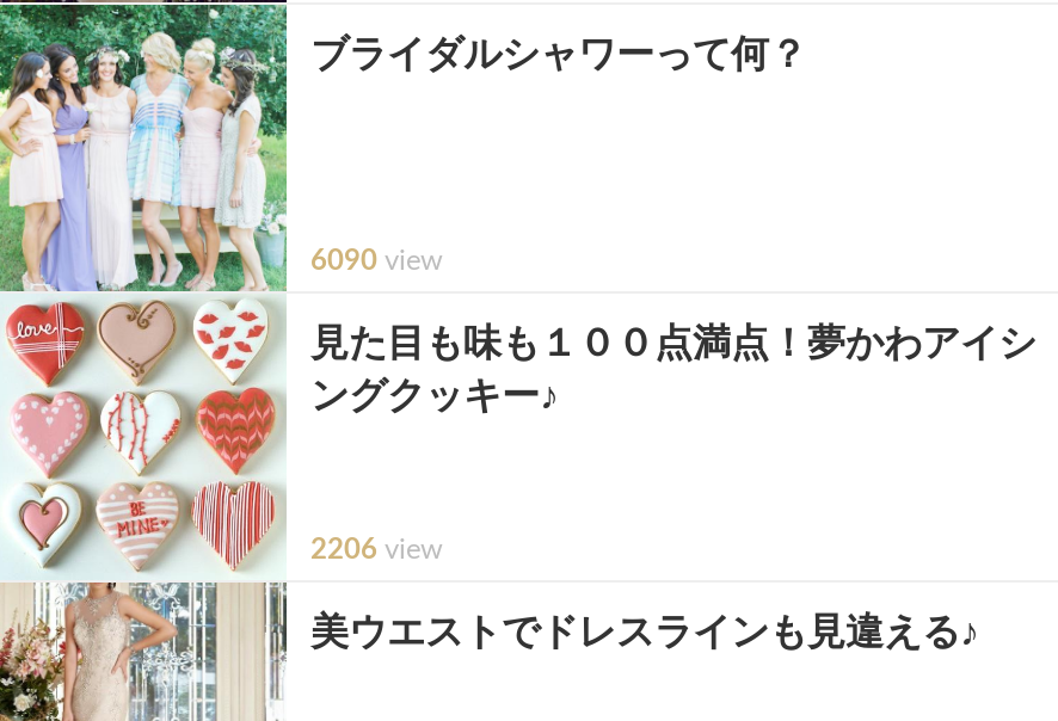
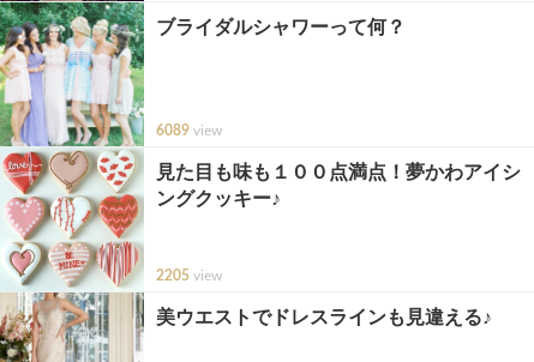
- 6090 view
+ 6089 view

- 2206 view
+ 2205 view
